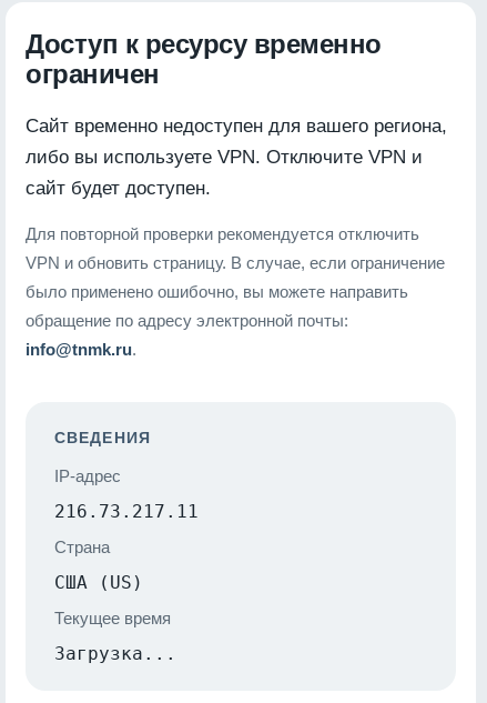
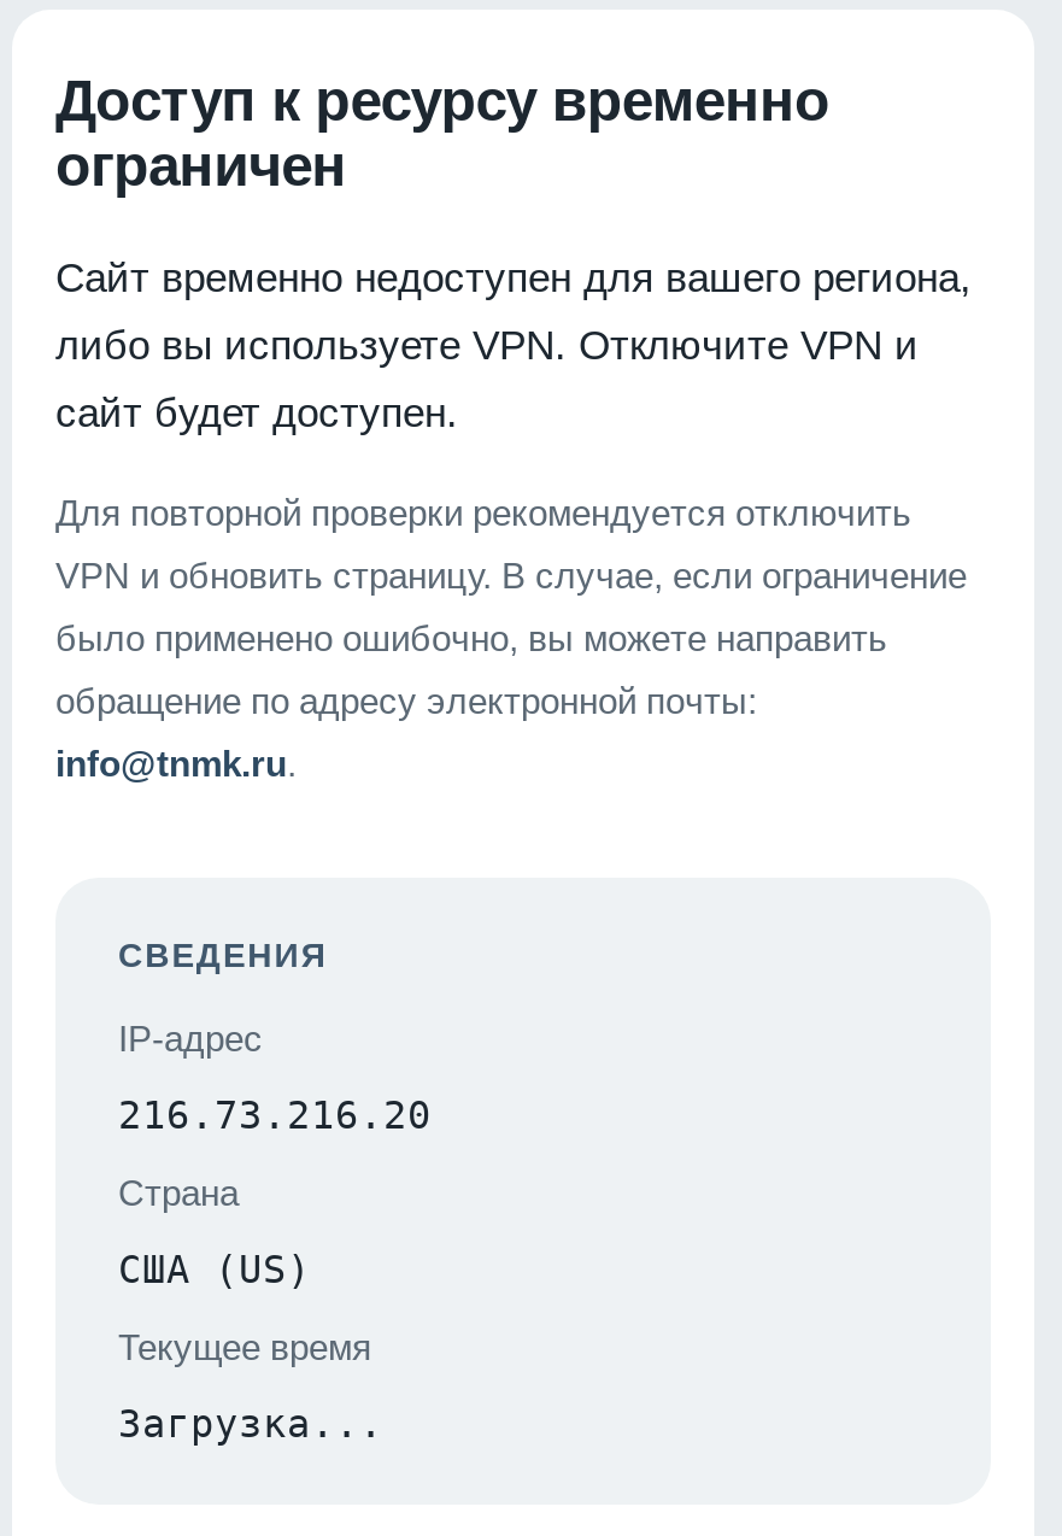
- 216.73.217.11
+ 216.73.216.20
